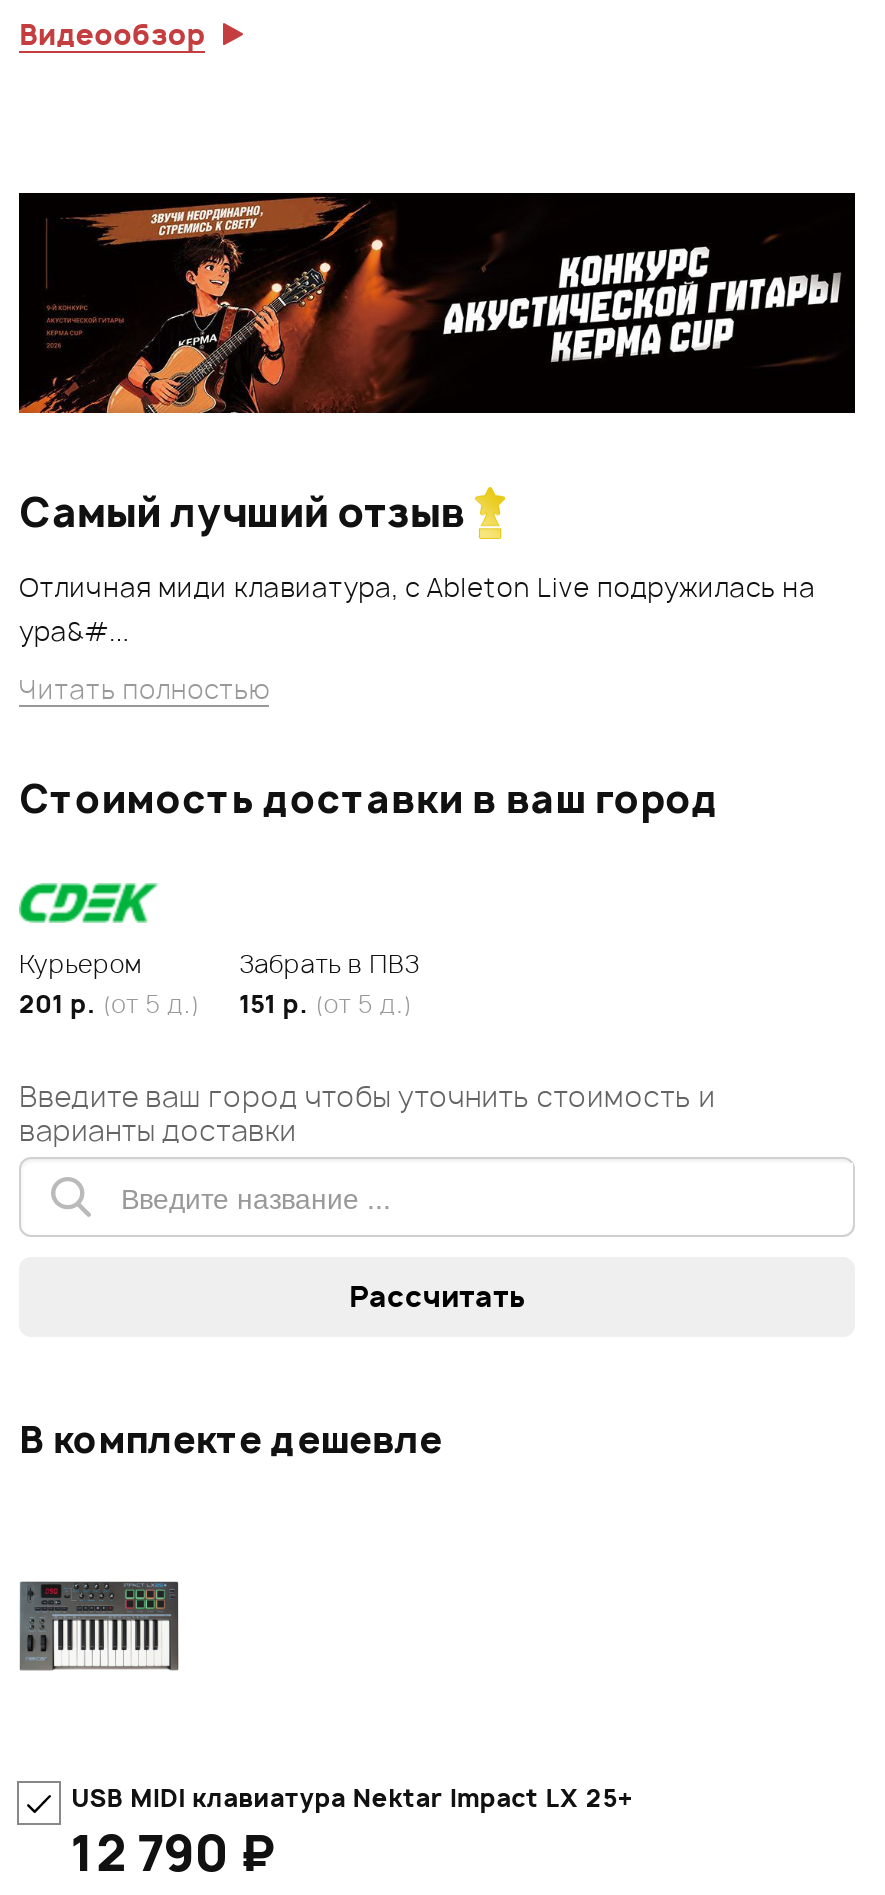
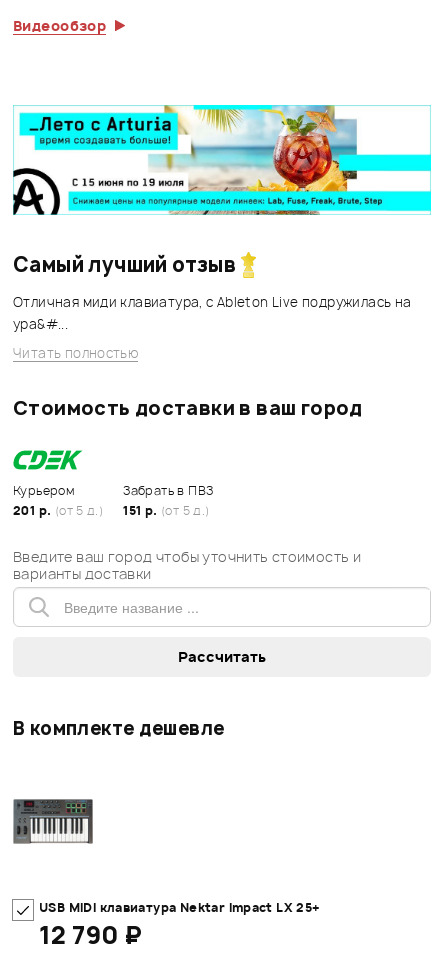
- [image]
+ [image]
